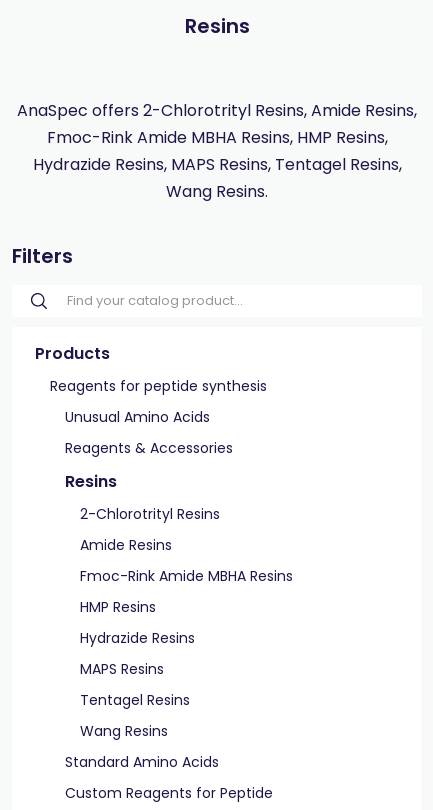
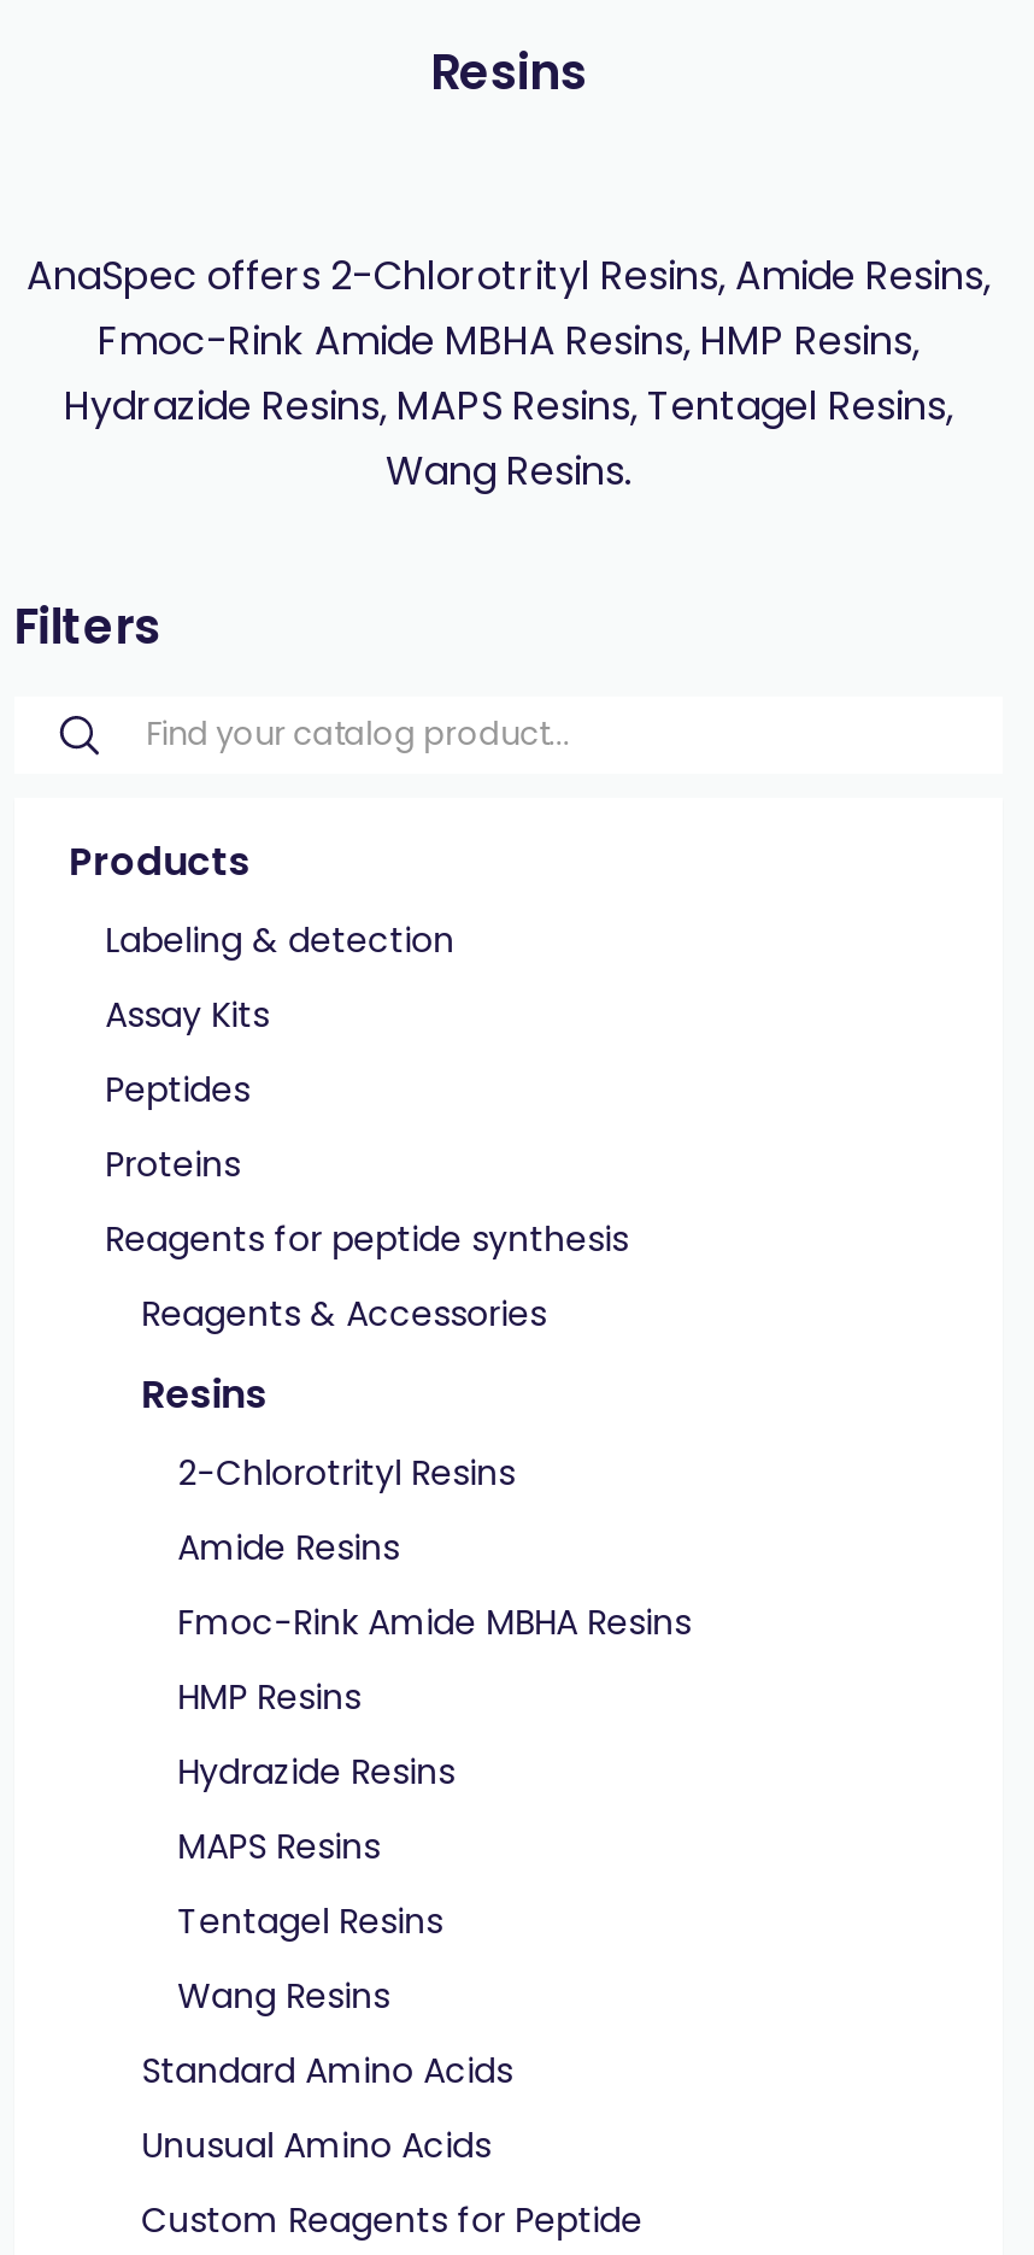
+ Labeling & detection
+ Assay Kits
+ Peptides
+ Proteins

moved down: Unusual Amino Acids
